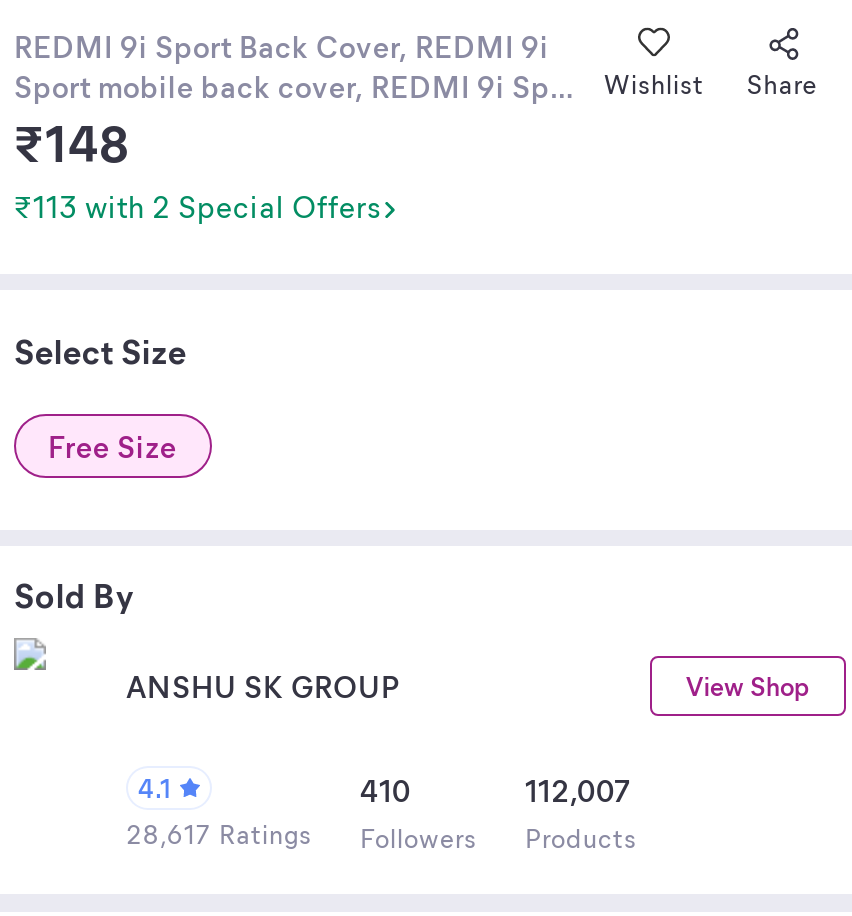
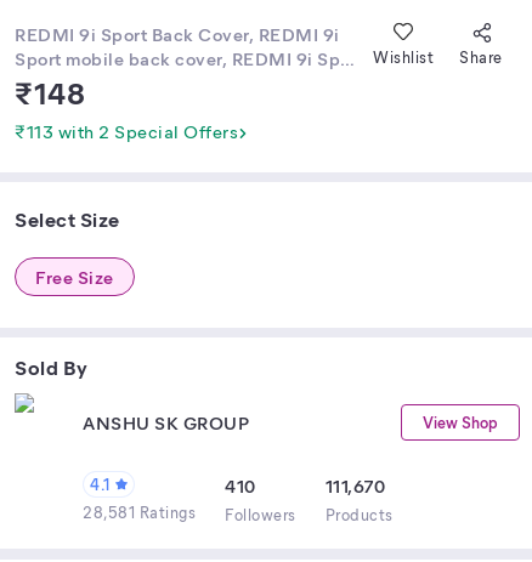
- 112,007
+ 111,670

- 28,617 Ratings Followers Products
+ 28,581 Ratings Followers Products
